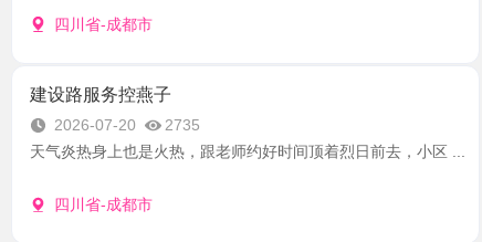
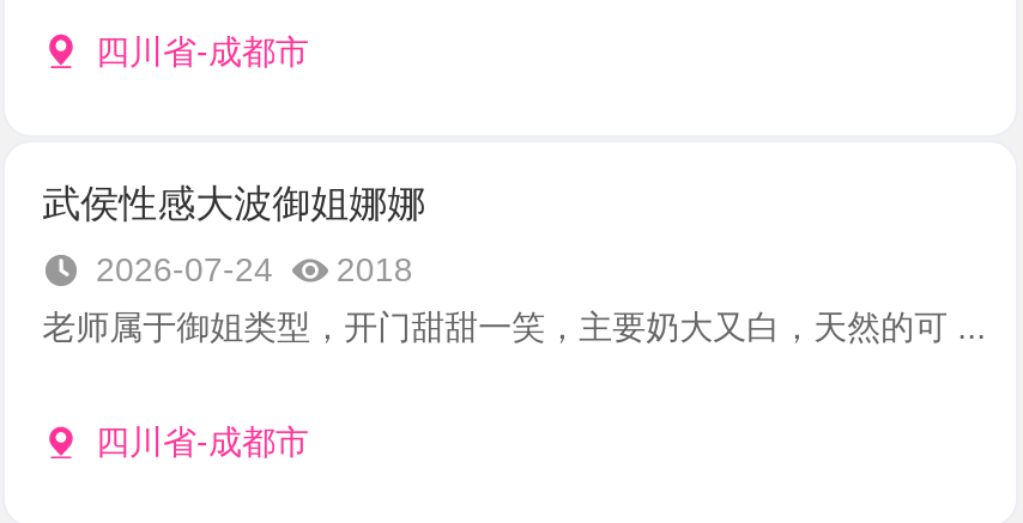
- 建设路服务控燕子
+ 武侯性感大波御姐娜娜

- 2026-07-20
- 2735
+ 2026-07-24
+ 2018

- 天气炎热身上也是火热，跟老师约好时间顶着烈日前去，小区 ...
+ 老师属于御姐类型，开门甜甜一笑，主要奶大又白，天然的可 ...
